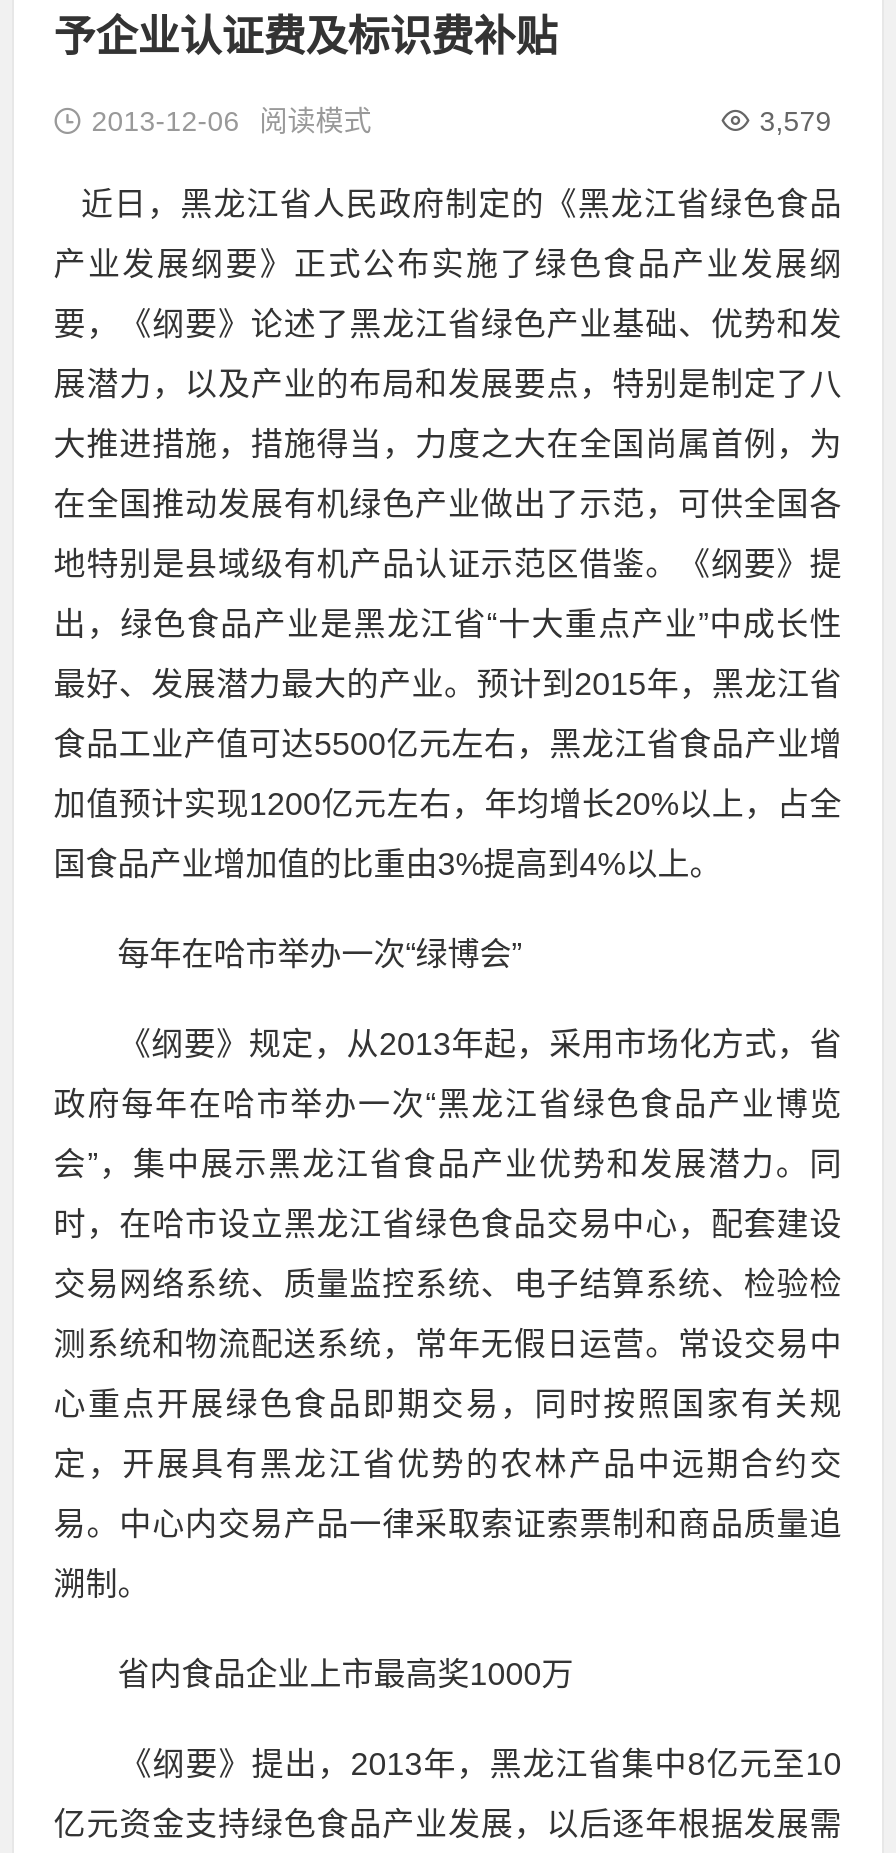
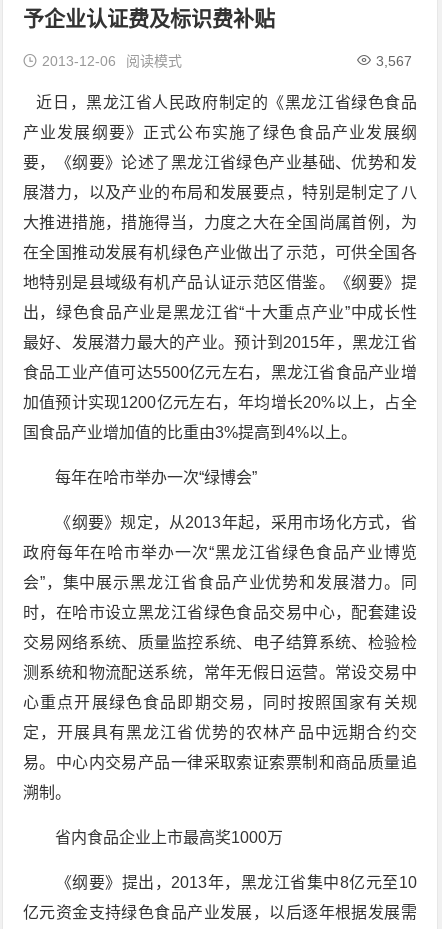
- 3,579
+ 3,567
